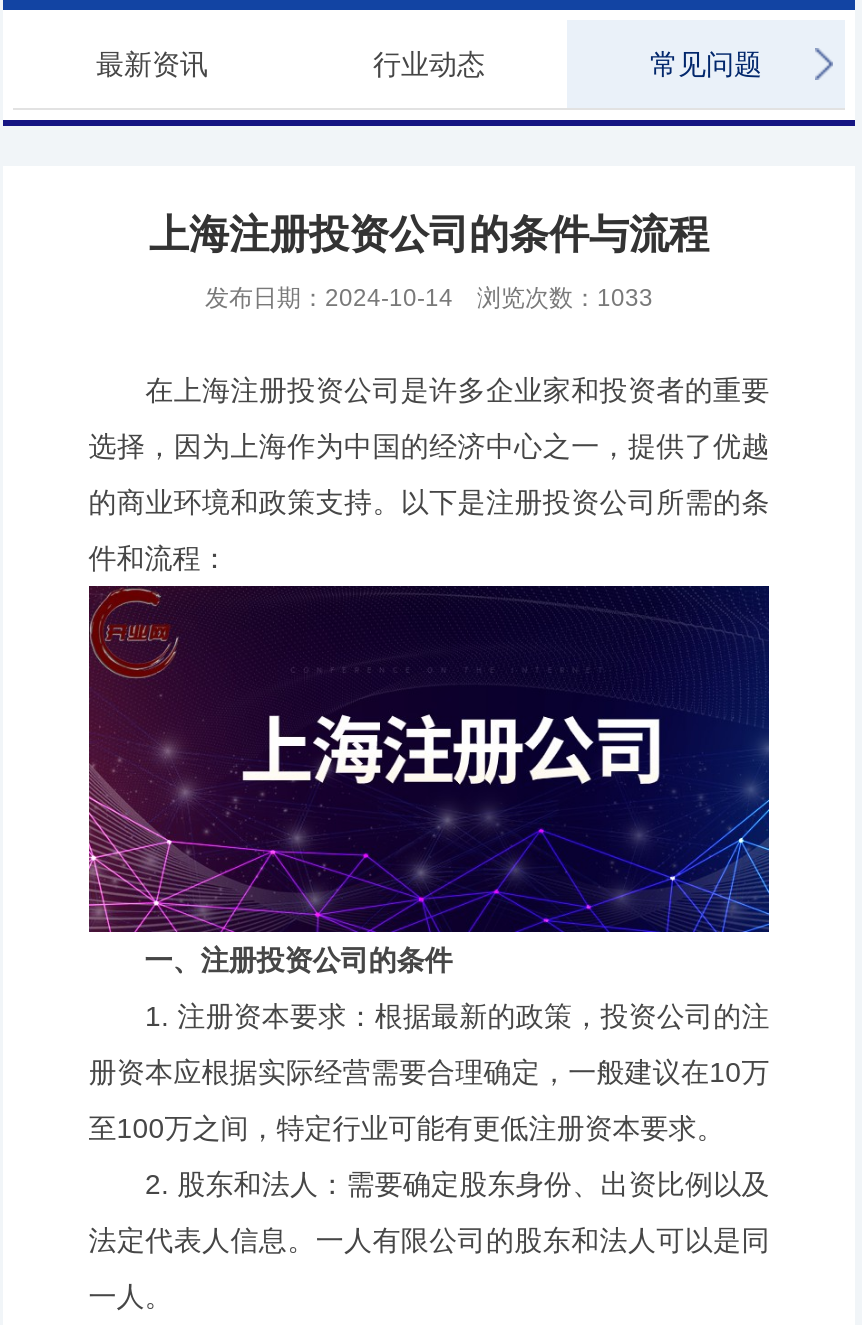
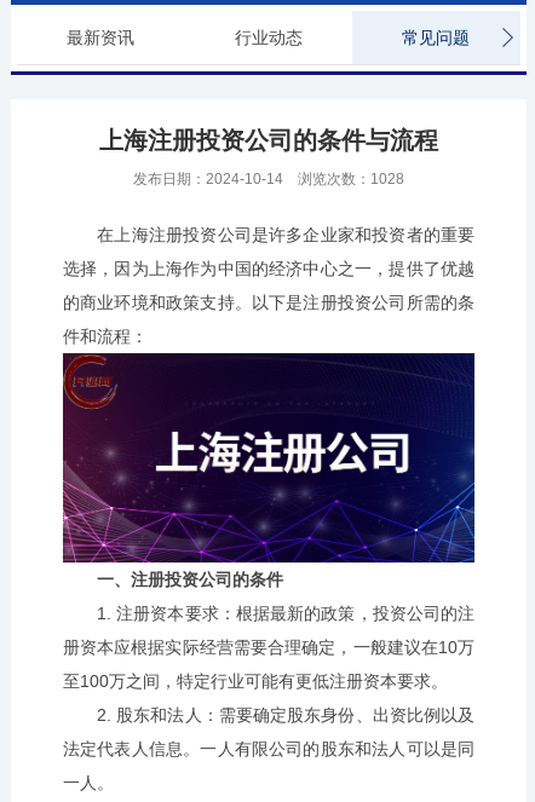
- 发布日期：2024-10-14 浏览次数：1033
+ 发布日期：2024-10-14 浏览次数：1028
